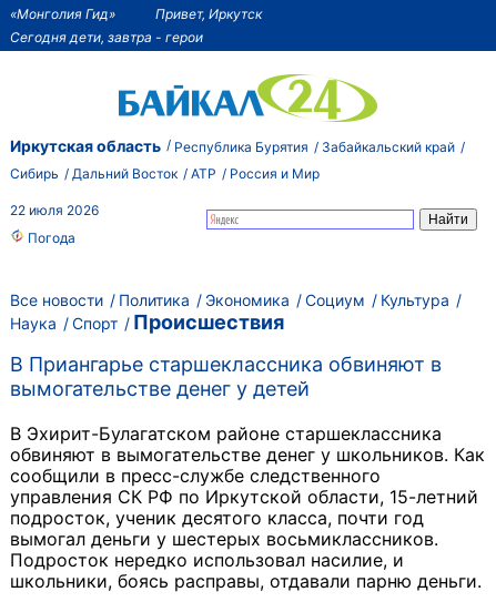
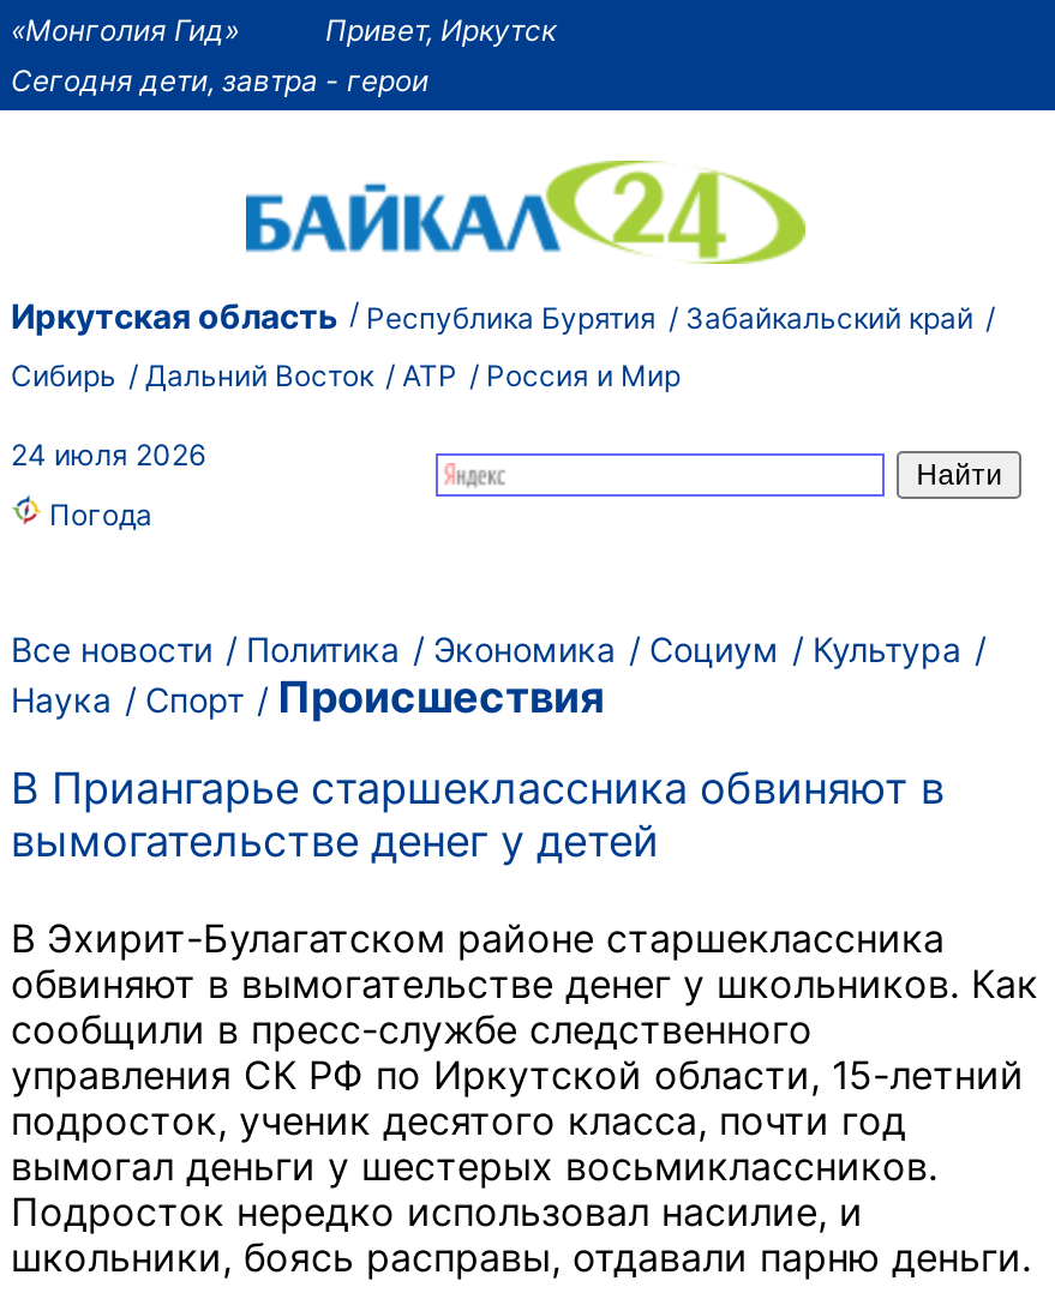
- 22 июля 2026
+ 24 июля 2026
